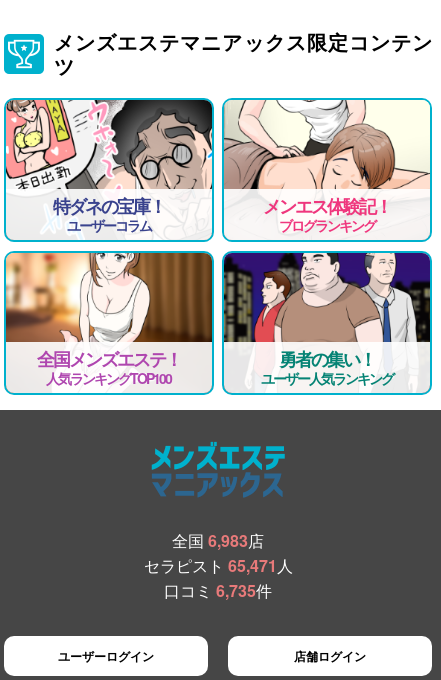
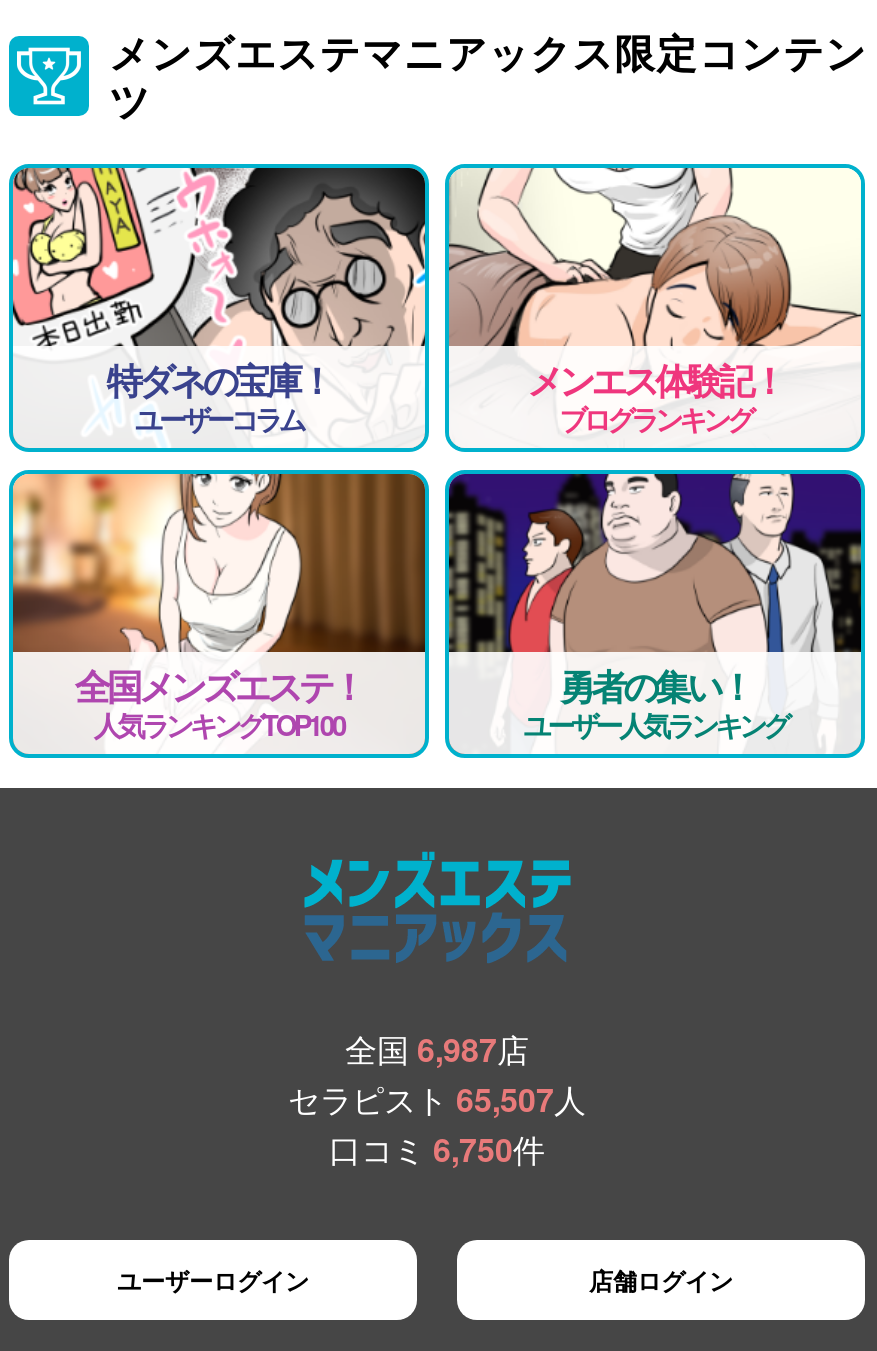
- 全国6,983店
+ 全国6,987店

- セラピスト65,471人
+ セラピスト65,507人

- 口コミ6,735件
+ 口コミ6,750件
